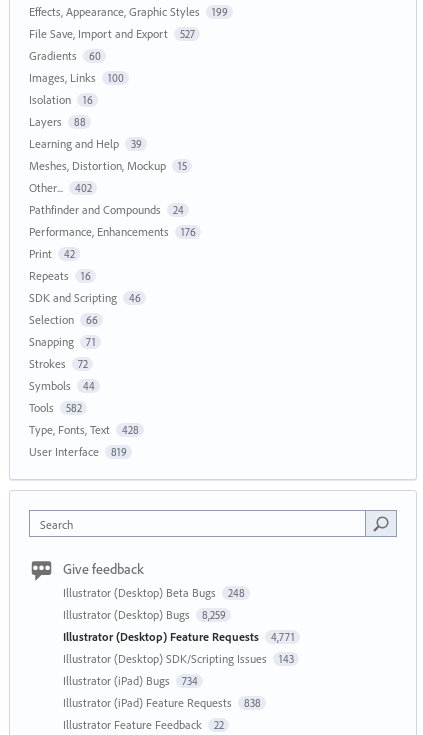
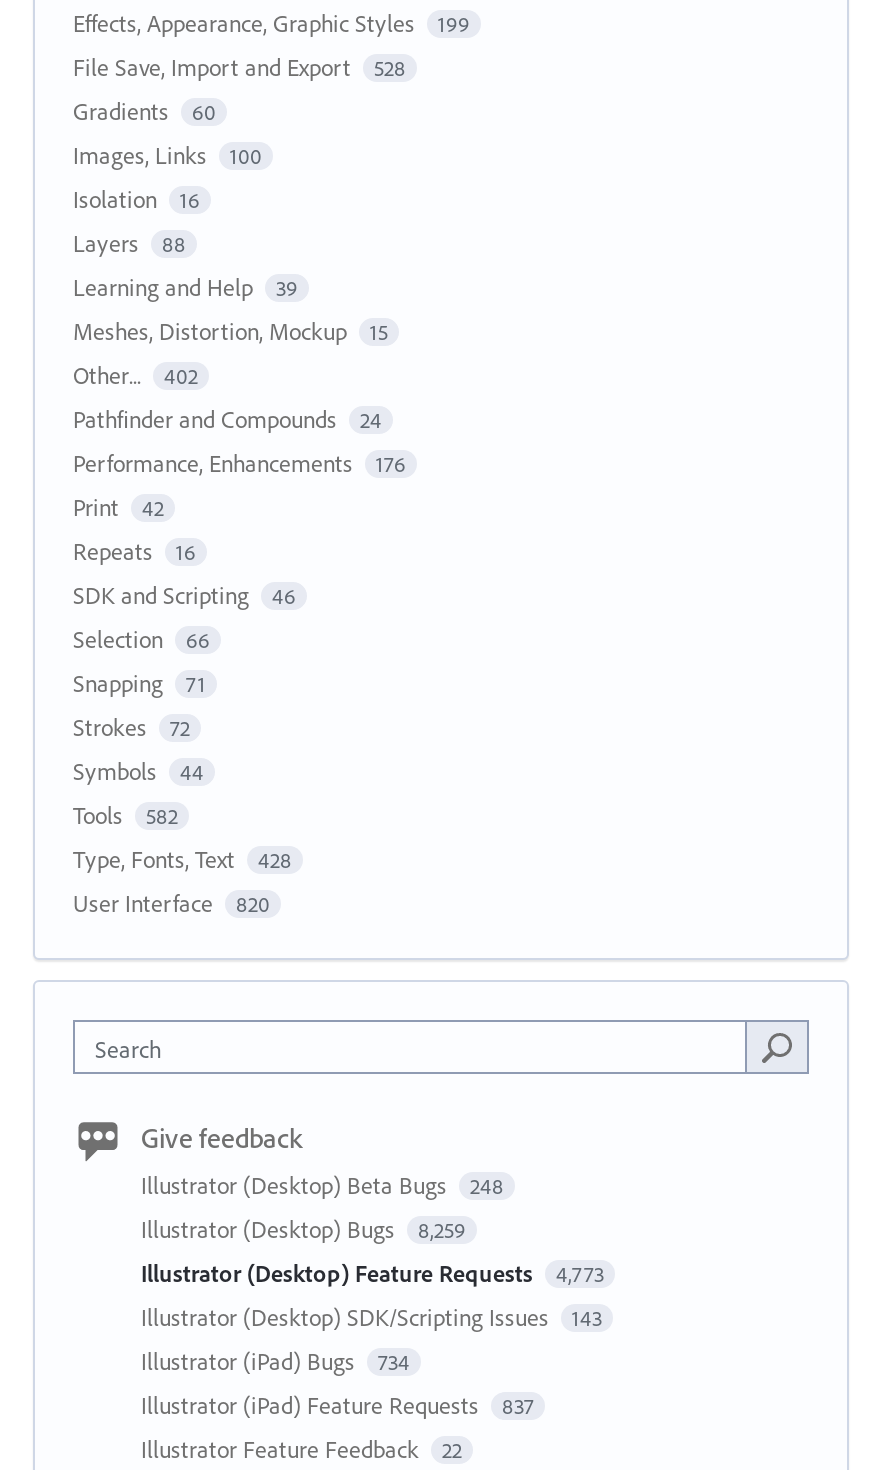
- File Save, Import and Export 527
+ File Save, Import and Export 528

- User Interface 819
+ User Interface 820

- Illustrator (Desktop) Feature Requests 4,771
+ Illustrator (Desktop) Feature Requests 4,773

- Illustrator (iPad) Feature Requests 838
+ Illustrator (iPad) Feature Requests 837
